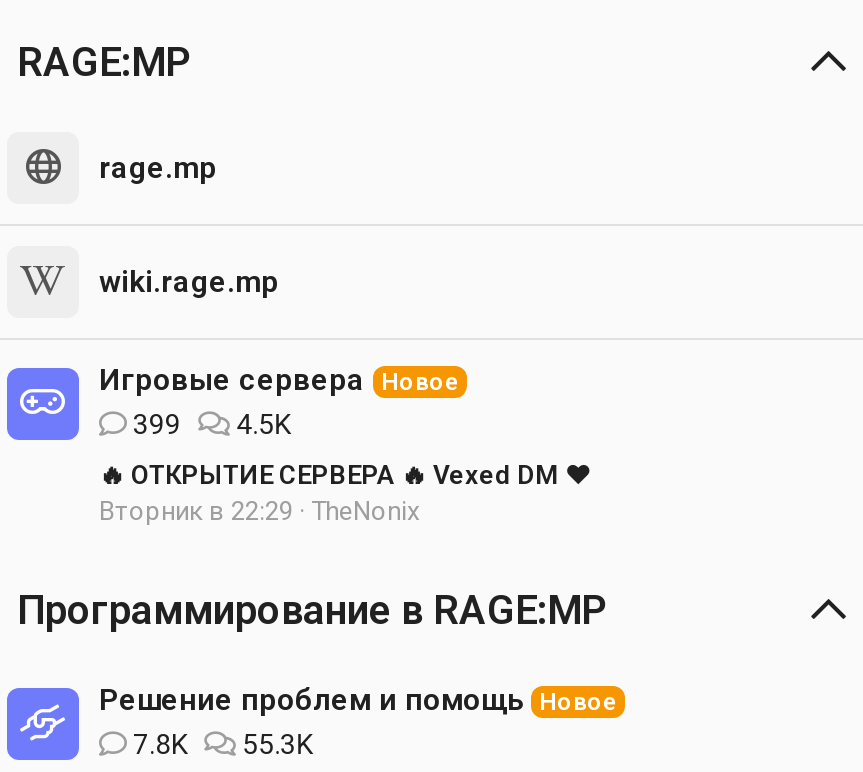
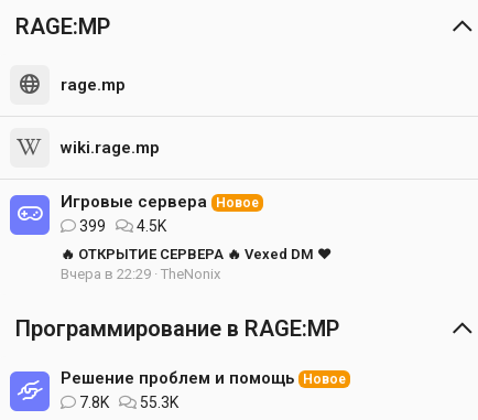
- Вторник в 22:29 TheNonix
+ Вчера в 22:29 TheNonix
